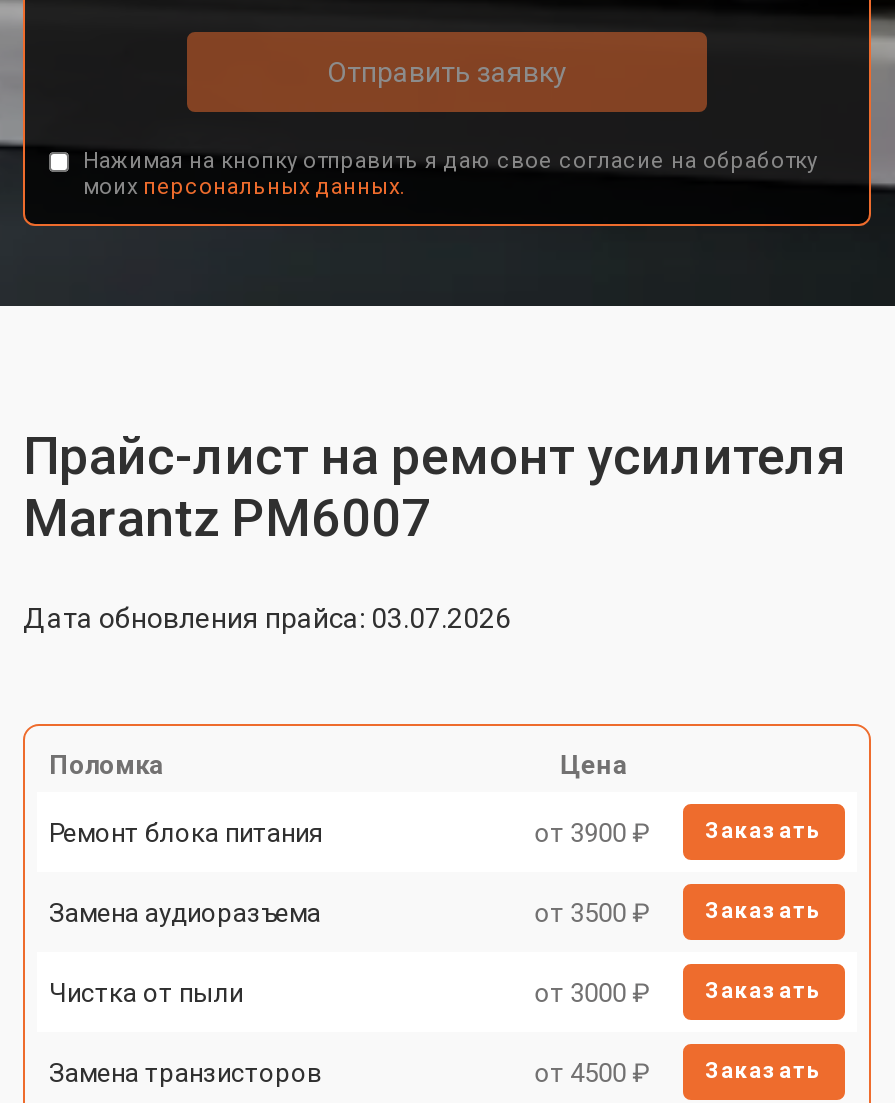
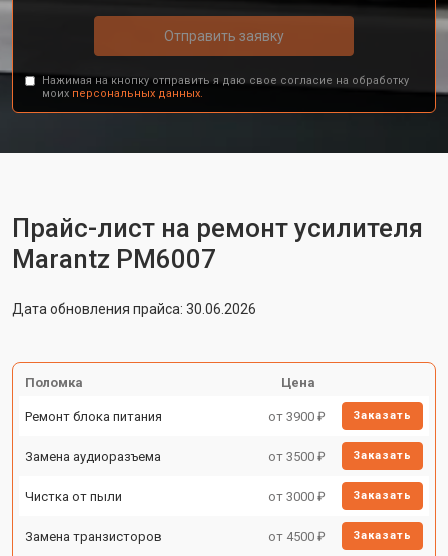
- Дата обновления прайса: 03.07.2026
+ Дата обновления прайса: 30.06.2026
